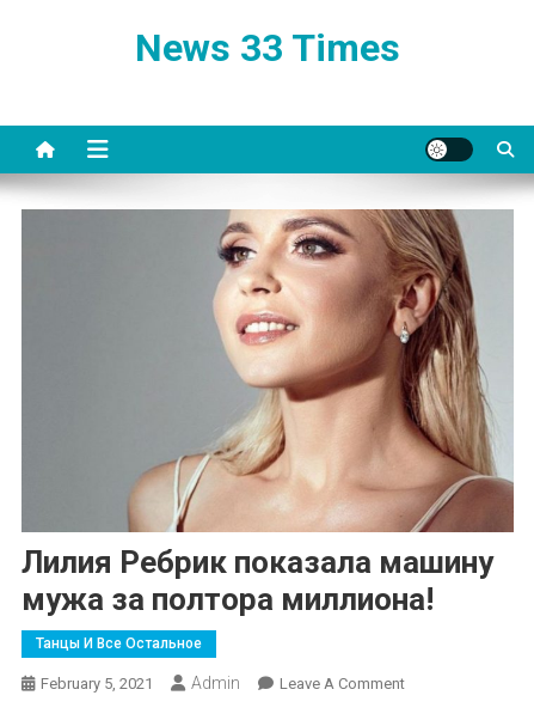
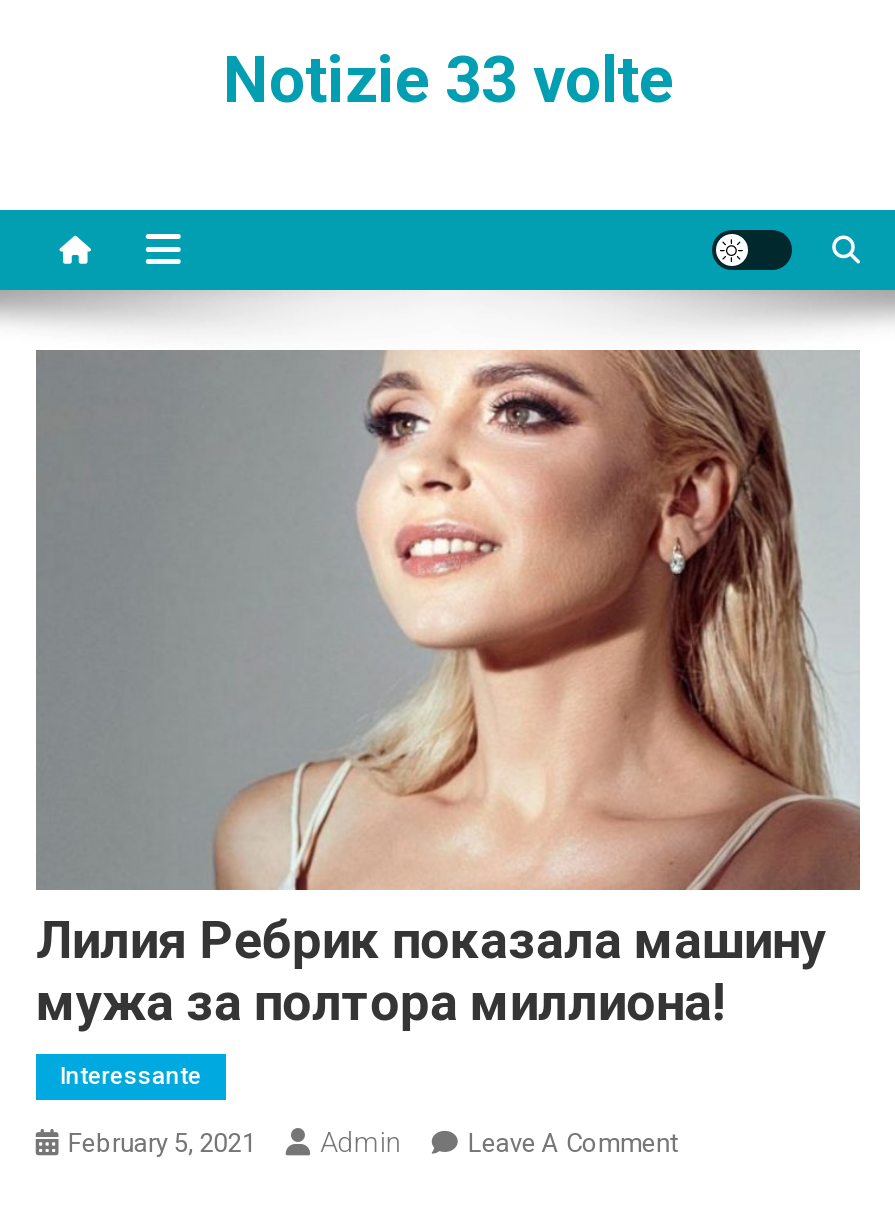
- News 33 Times
+ Notizie 33 volte

- Танцы И Все Остальное
+ Interessante
